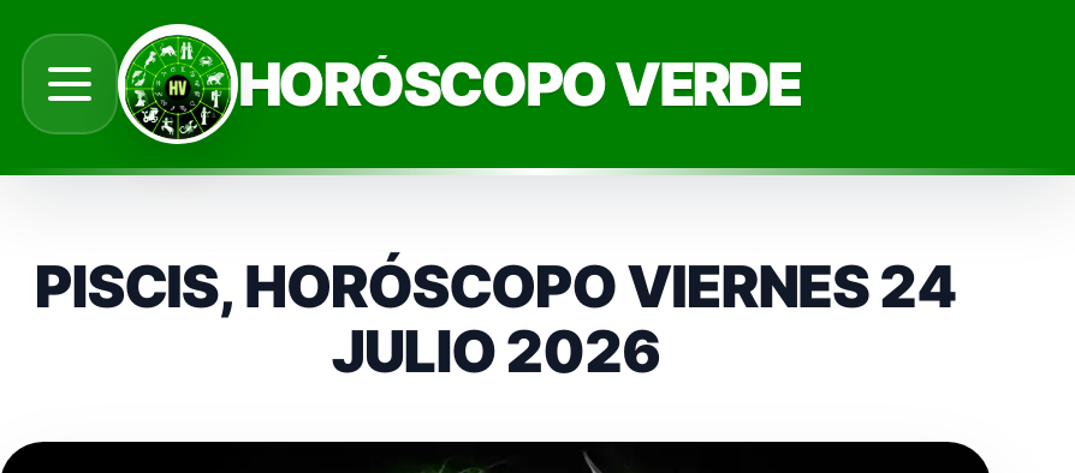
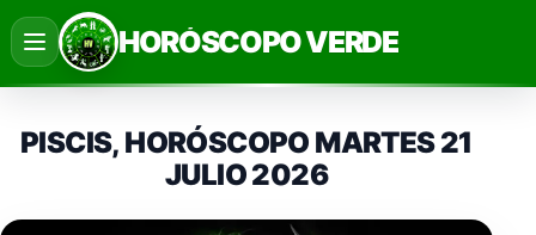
- PISCIS, HORÓSCOPO VIERNES 24
+ PISCIS, HORÓSCOPO MARTES 21
